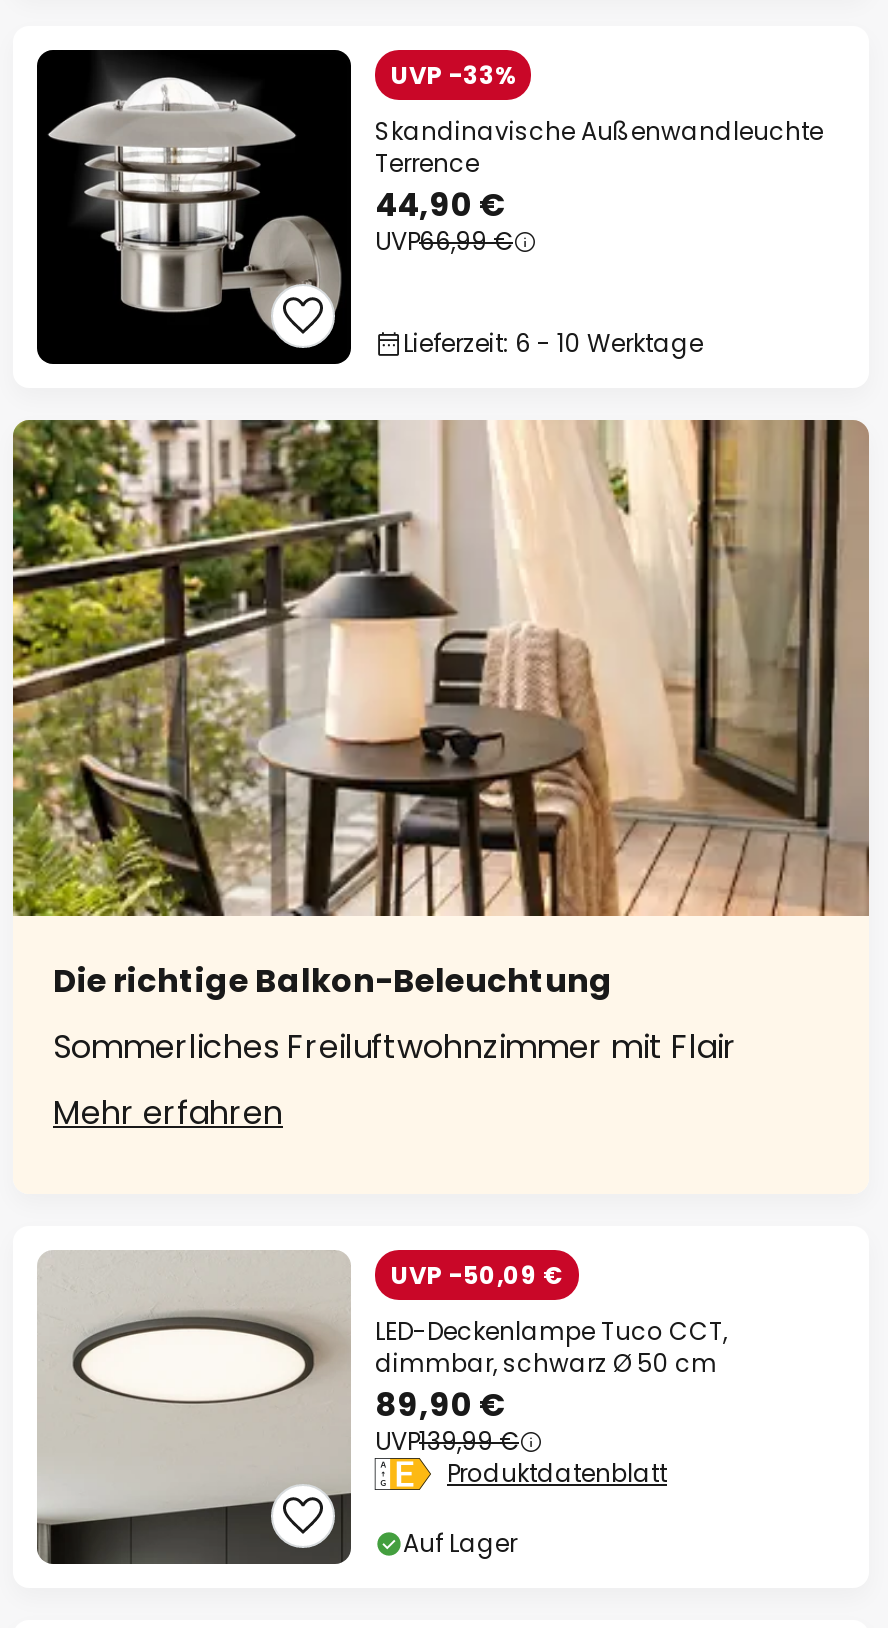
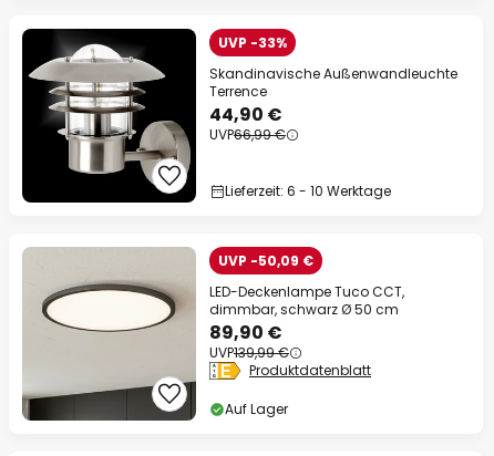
- [image]
- Die richtige Balkon-Beleuchtung
- Sommerliches Freiluftwohnzimmer mit Flair
- Mehr erfahren
